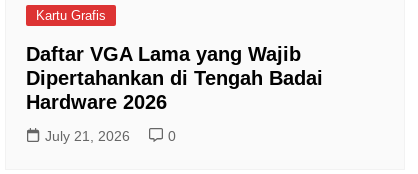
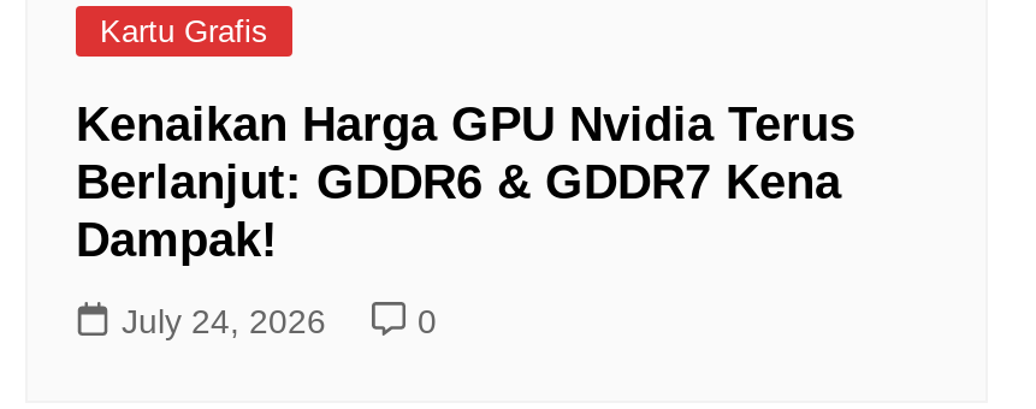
- Daftar VGA Lama yang Wajib
- Dipertahankan di Tengah Badai
- Hardware 2026
+ Kenaikan Harga GPU Nvidia Terus
+ Berlanjut: GDDR6 & GDDR7 Kena
+ Dampak!

- July 21, 2026
+ July 24, 2026
